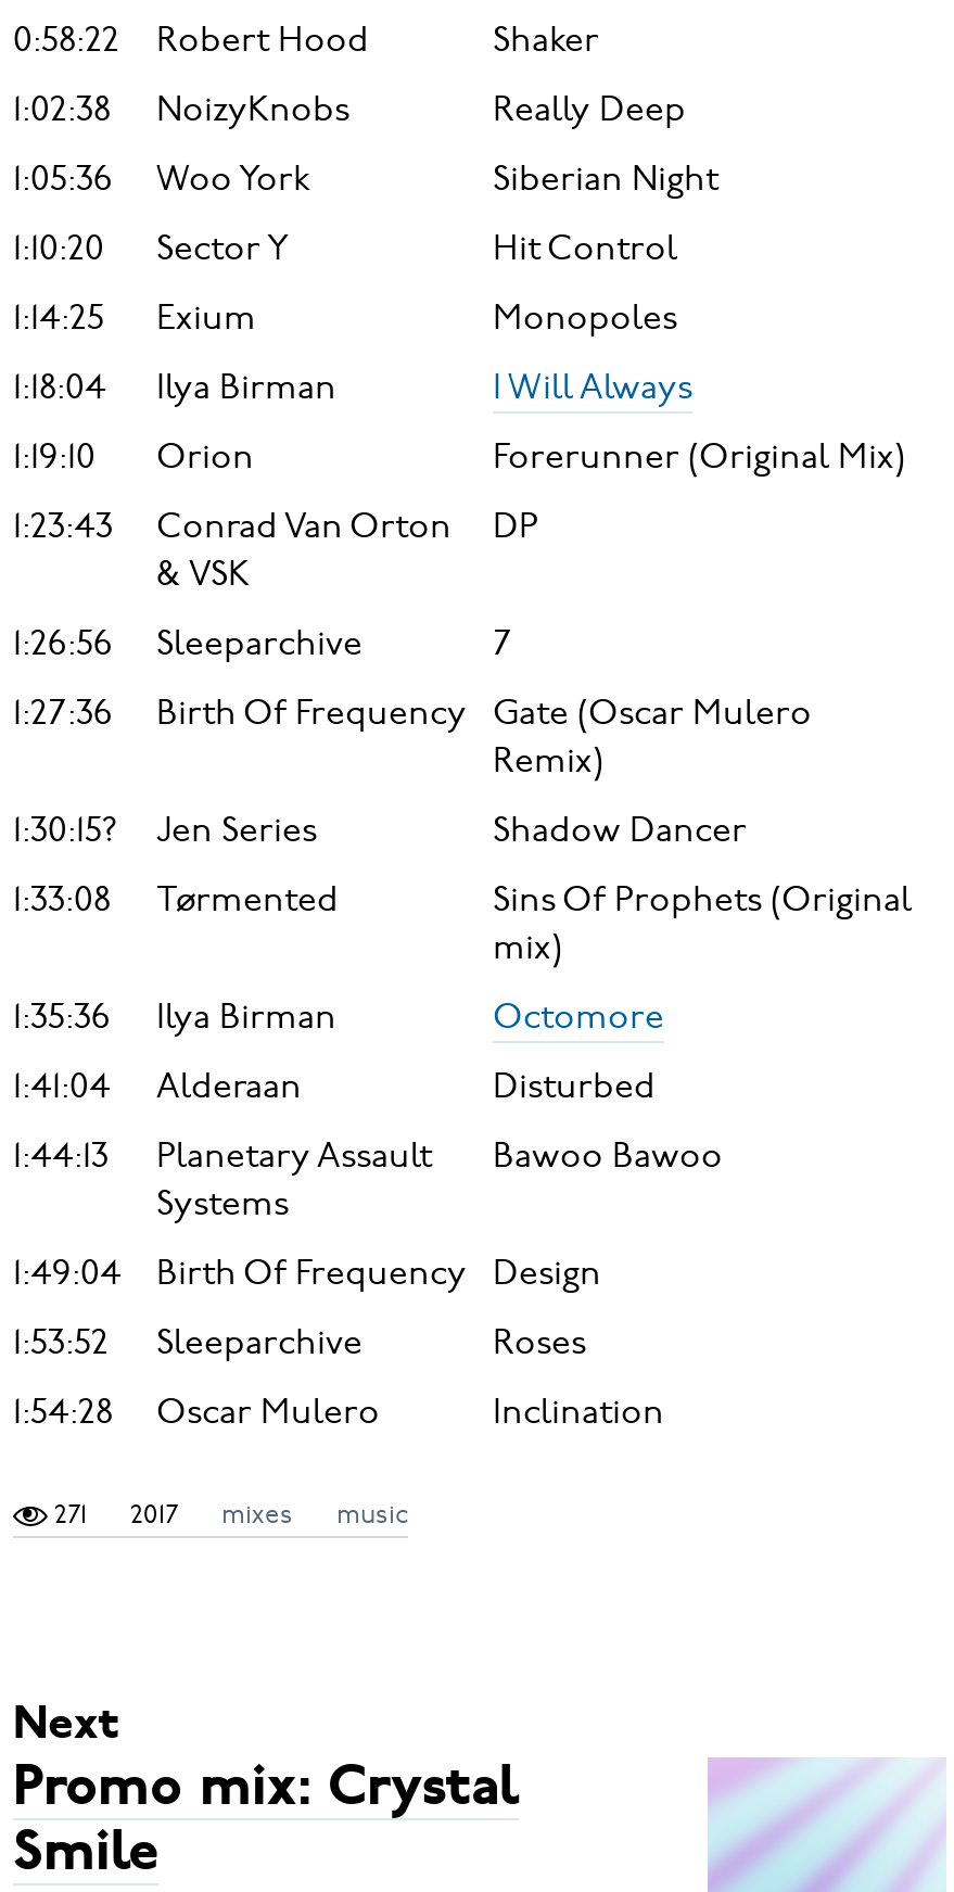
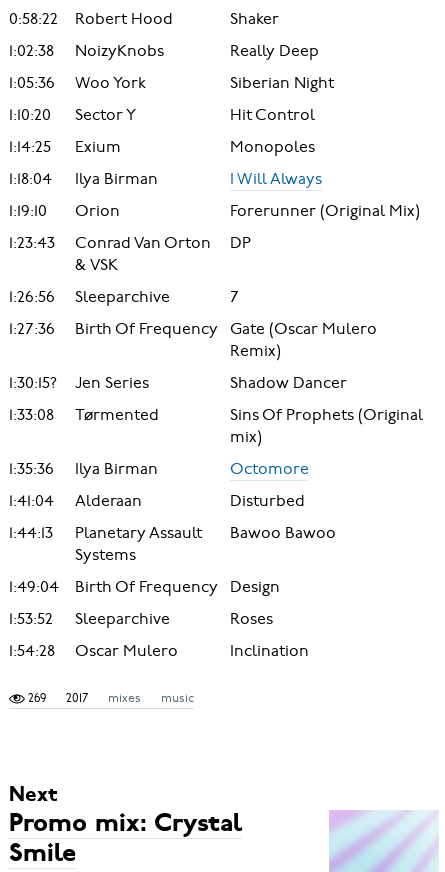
- 271 2017 mixes music
+ 269 2017 mixes music
